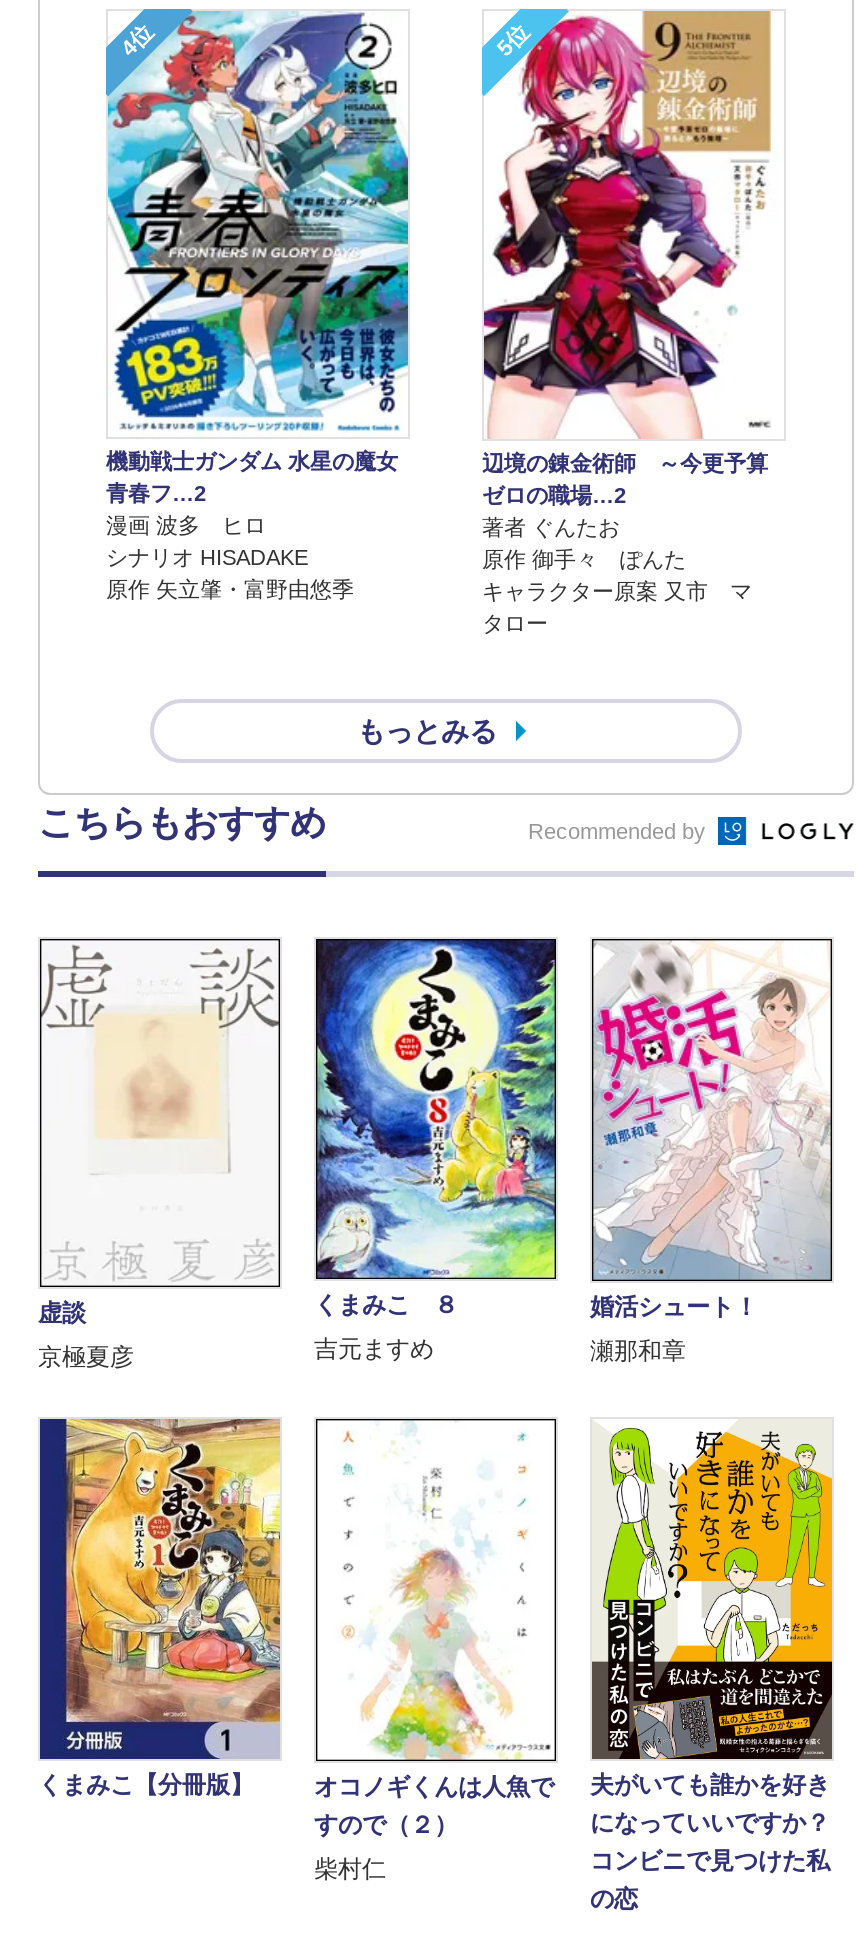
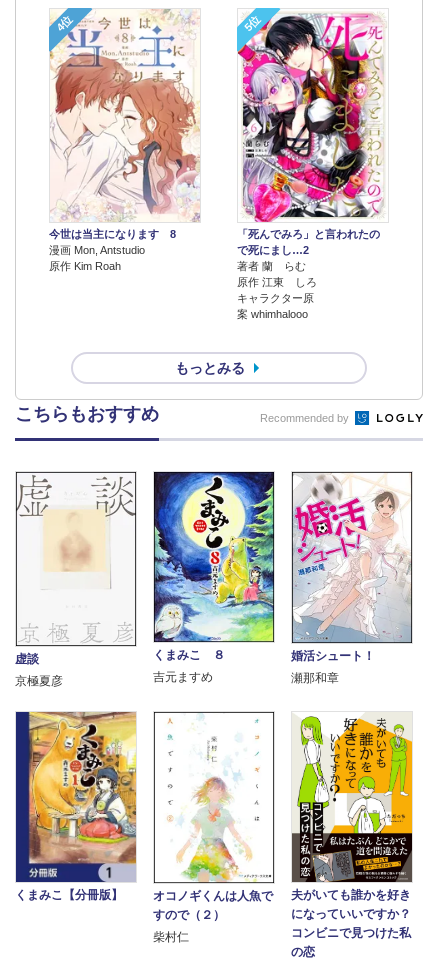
- [image]
- 機動戦士ガンダム 水星の魔女
- 青春フ…2
- 漫画 波多 ヒロ
- シナリオ HISADAKE
- 原作 矢立肇・富野由悠季
+ [image]
+ 今世は当主になります 8
+ 漫画 Mon, Antstudio
+ 原作 Kim Roah

- [image]
- 辺境の錬金術師 ～今更予算
- ゼロの職場…2
- 著者 ぐんたお
- 原作 御手々 ぽんた
- キャラクター原案 又市 マ
- タロー
+ [image]
+ 「死んでみろ」と言われたの
+ で死にまし…2
+ 著者 蘭 らむ
+ 原作 江東 しろ
+ キャラクター原
+ 案 whimhalooo
